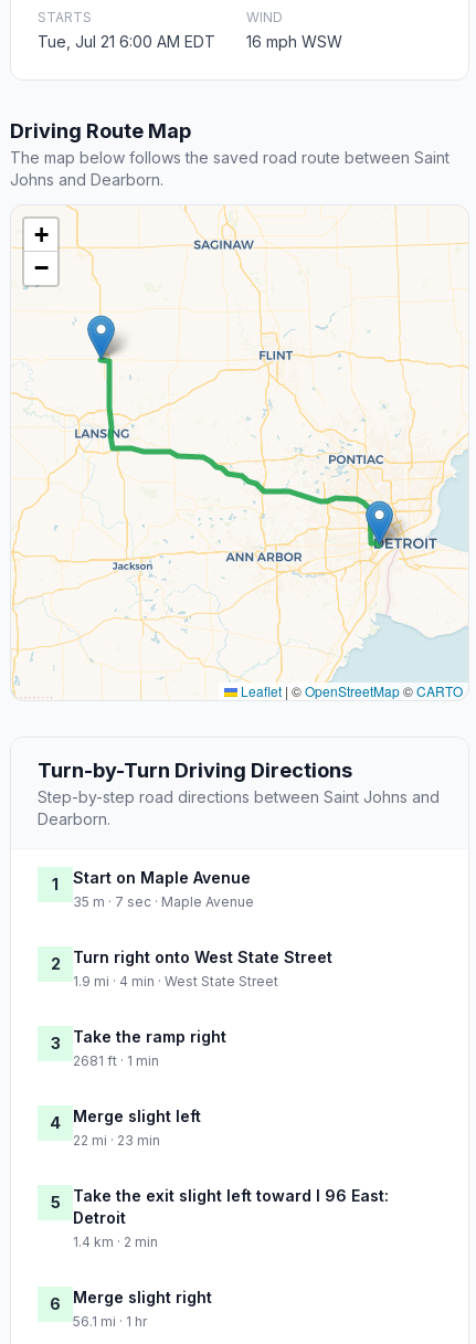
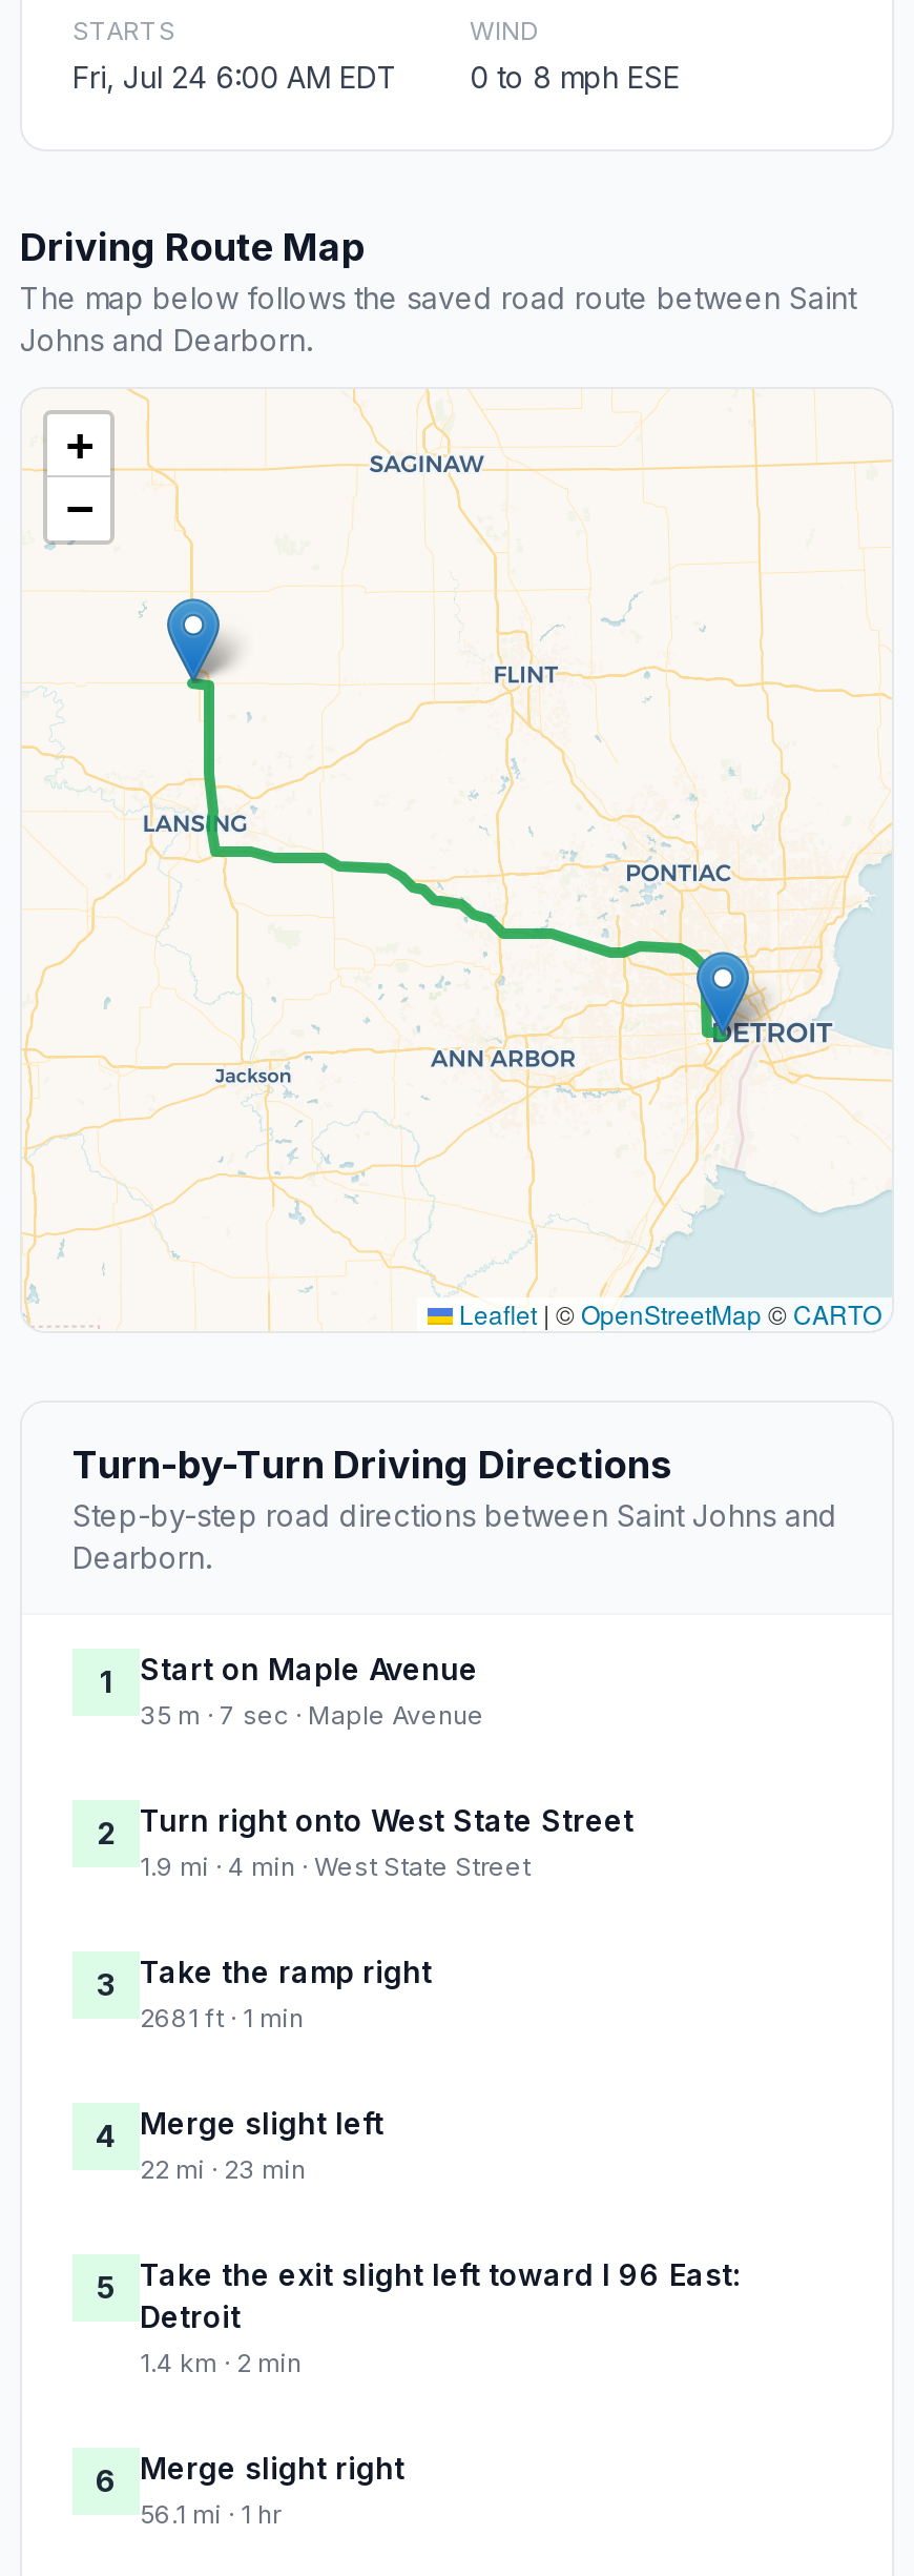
- Tue, Jul 21 6:00 AM EDT
+ Fri, Jul 24 6:00 AM EDT

- 16 mph WSW
+ 0 to 8 mph ESE
